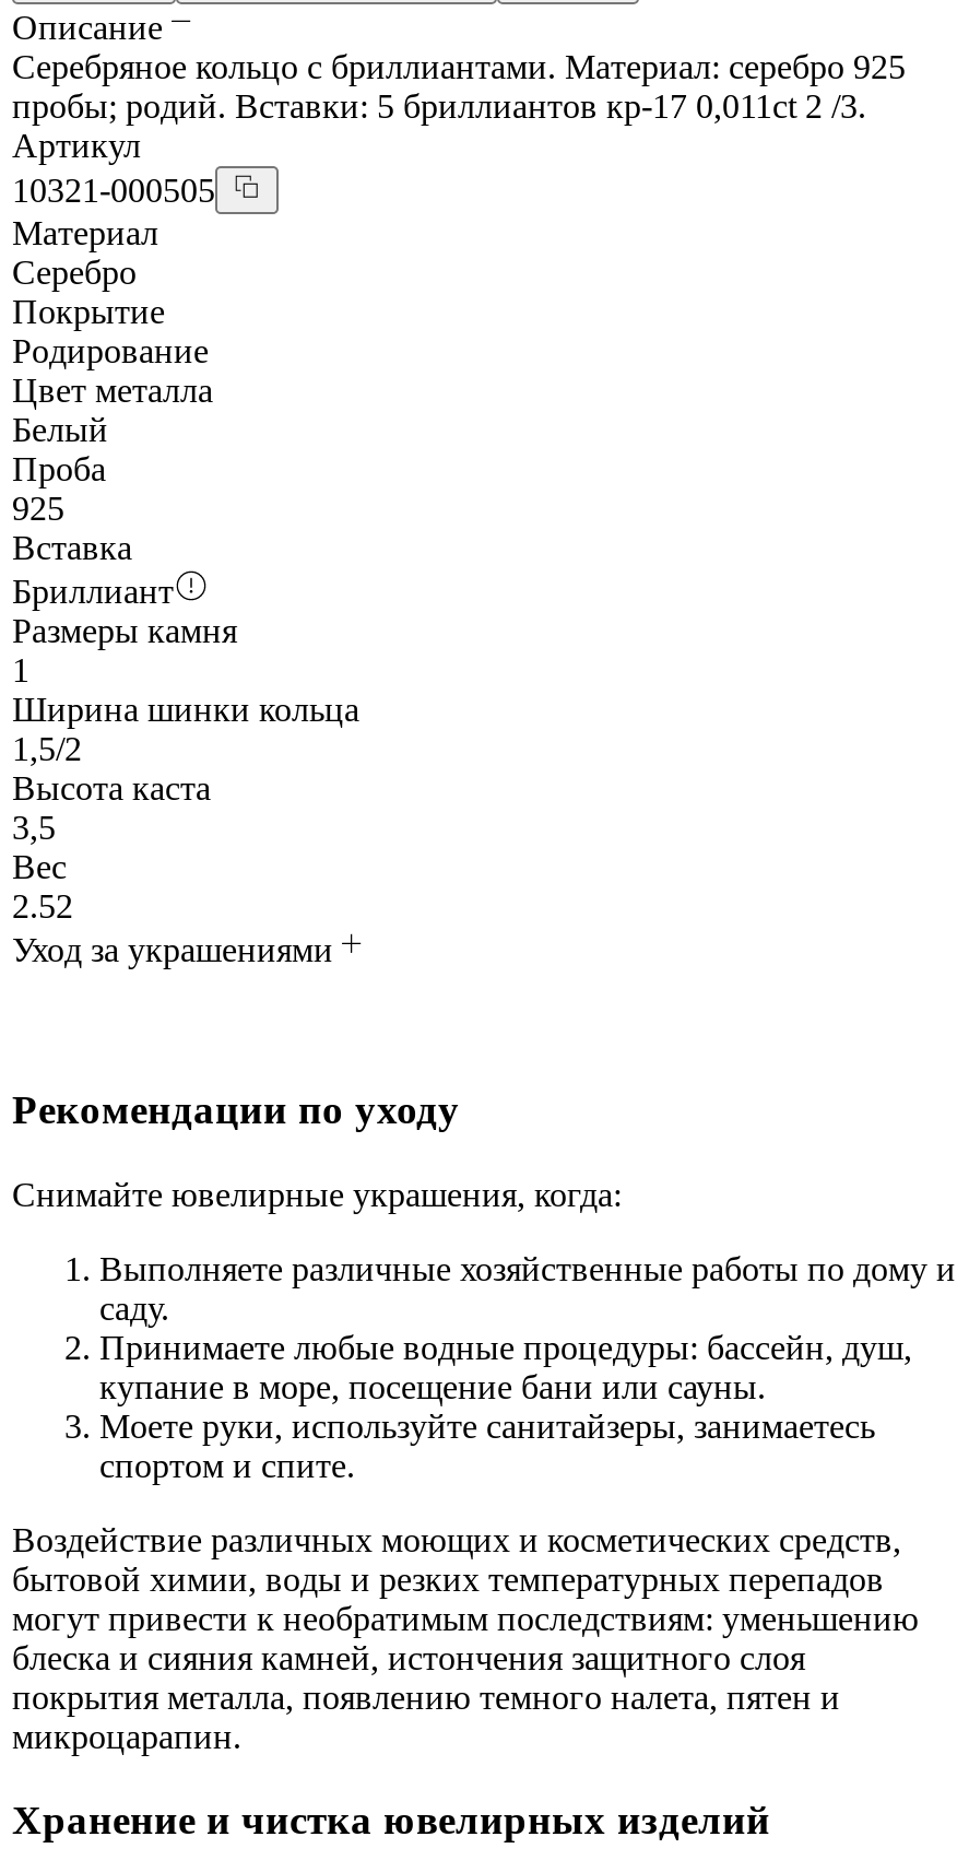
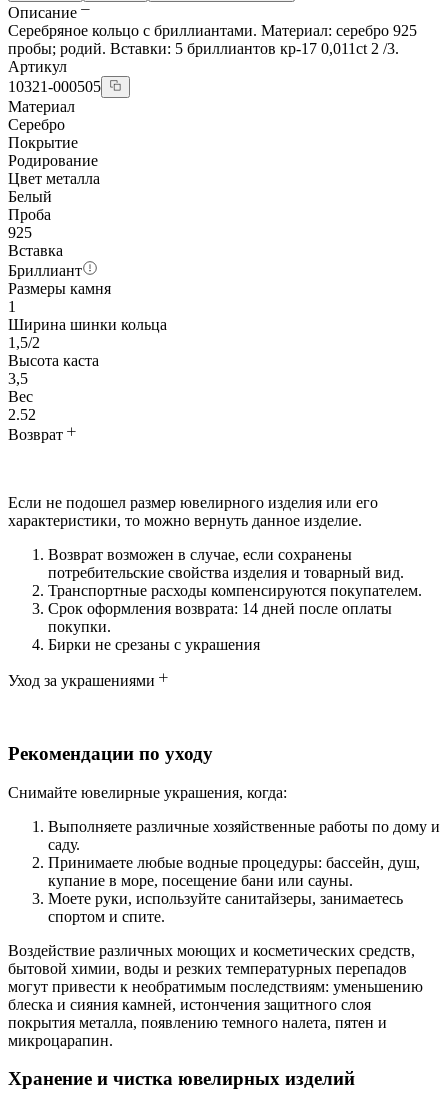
+ Возврат

+ Если не подошел размер ювелирного изделия или его
+ характеристики, то можно вернуть данное изделие.
+ Возврат возможен в случае, если сохранены
+ потребительские свойства изделия и товарный вид.
+ Транспортные расходы компенсируются покупателем.
+ Срок оформления возврата: 14 дней после оплаты
+ покупки.
+ Бирки не срезаны с украшения
